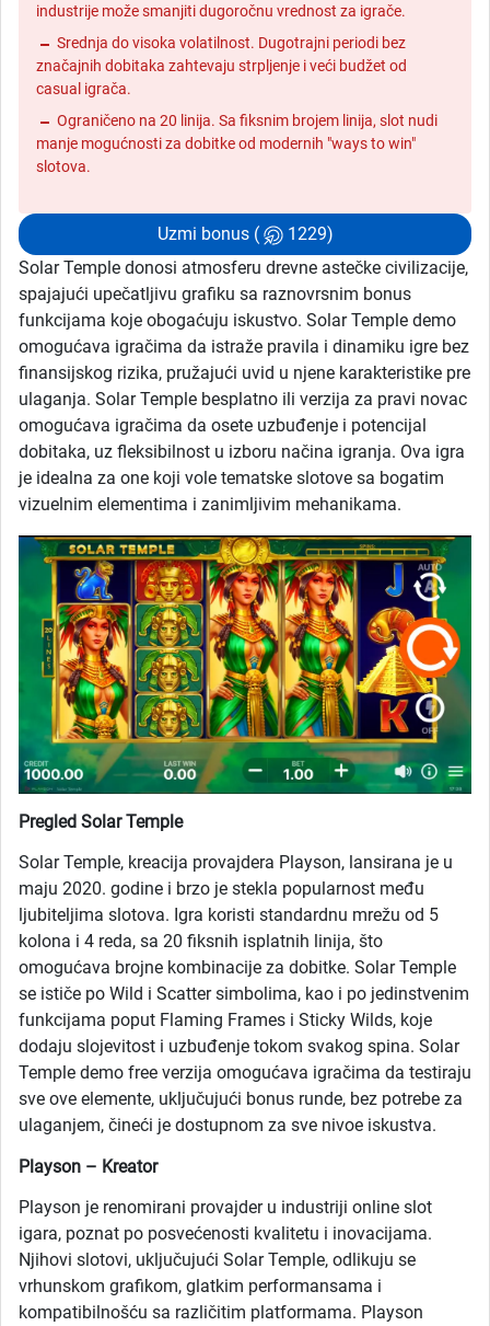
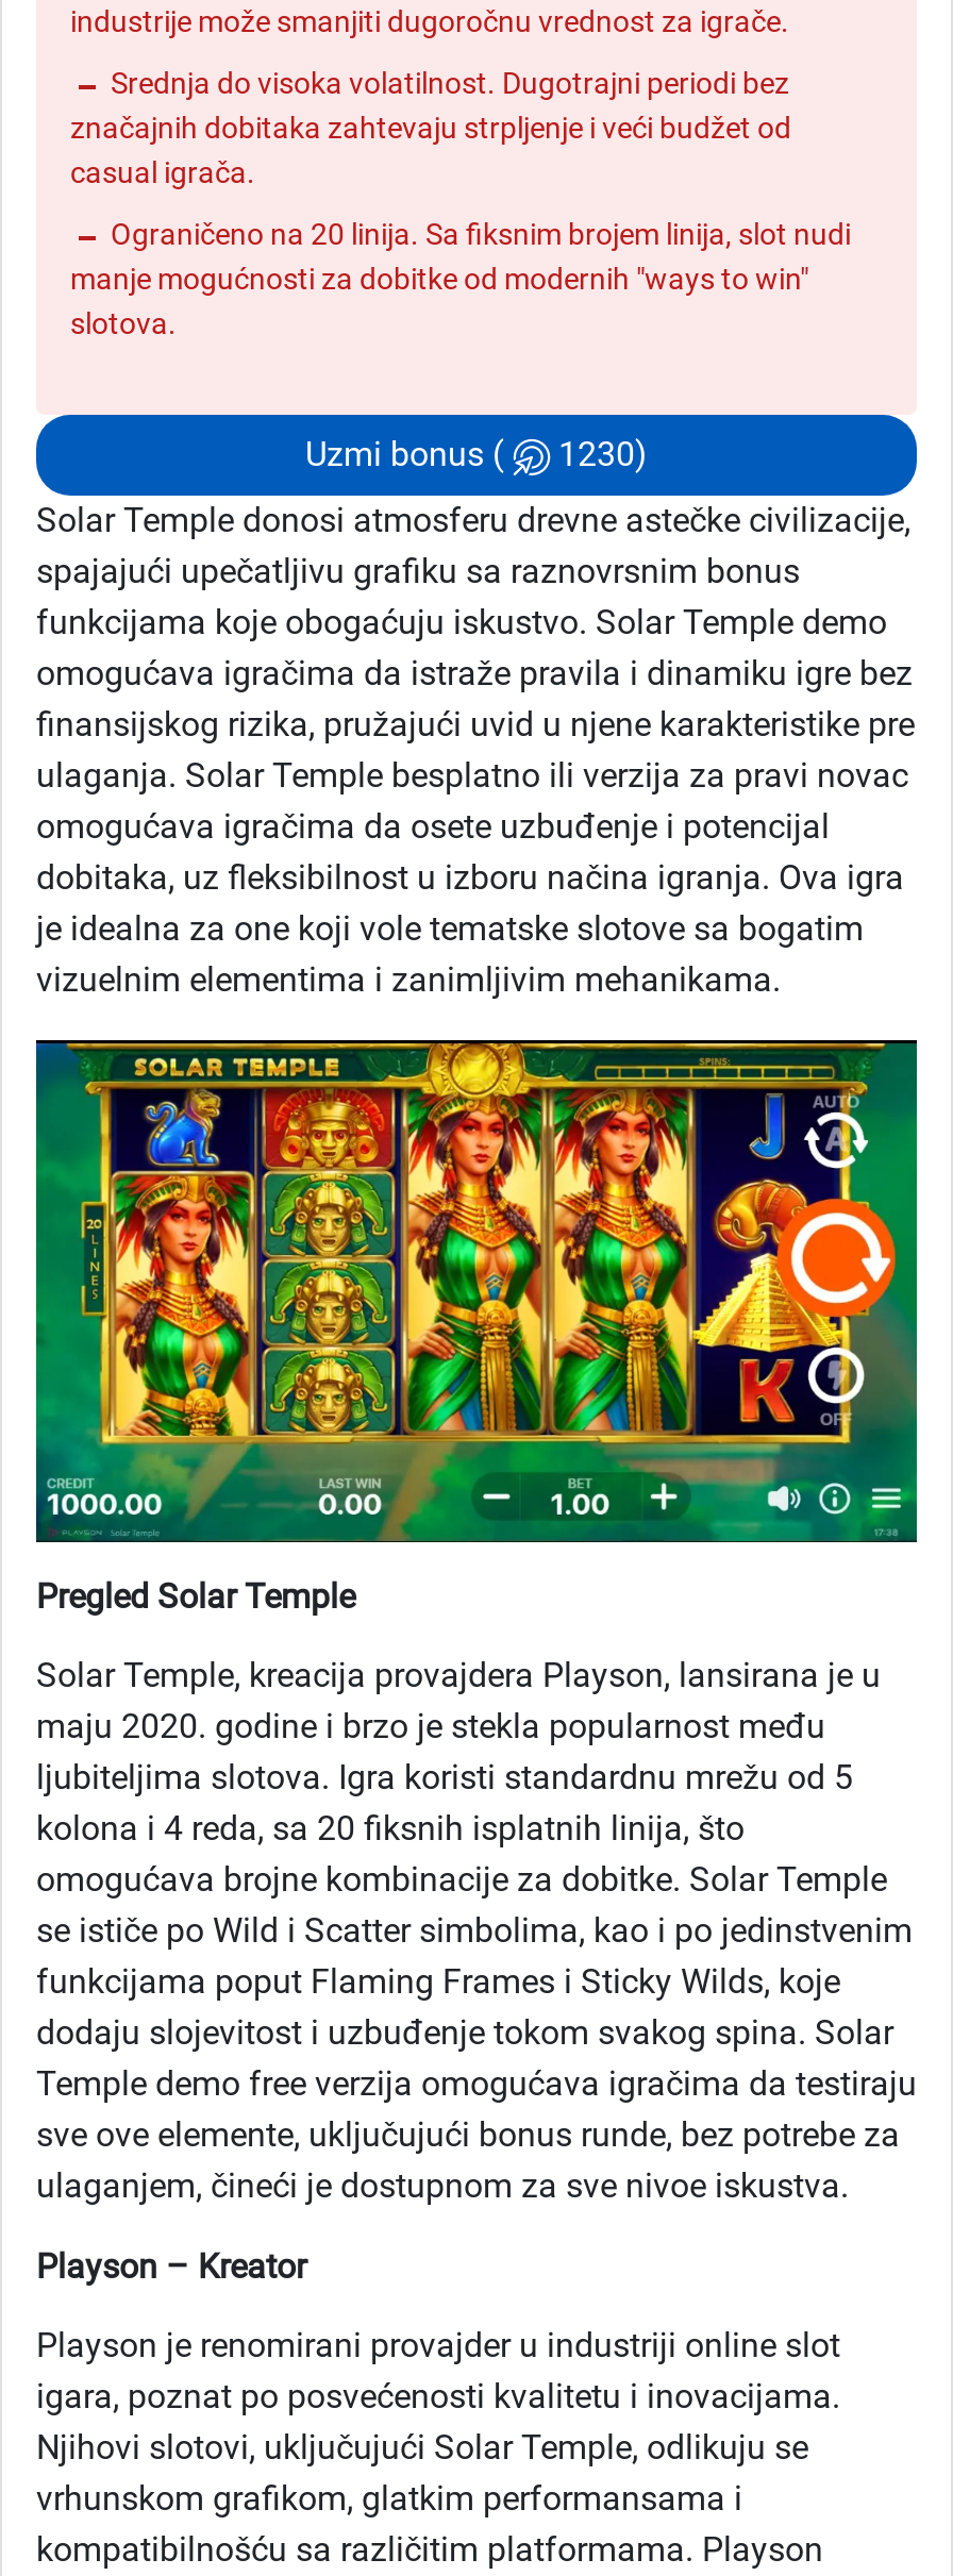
- Uzmi bonus ( 1229)
+ Uzmi bonus ( 1230)
